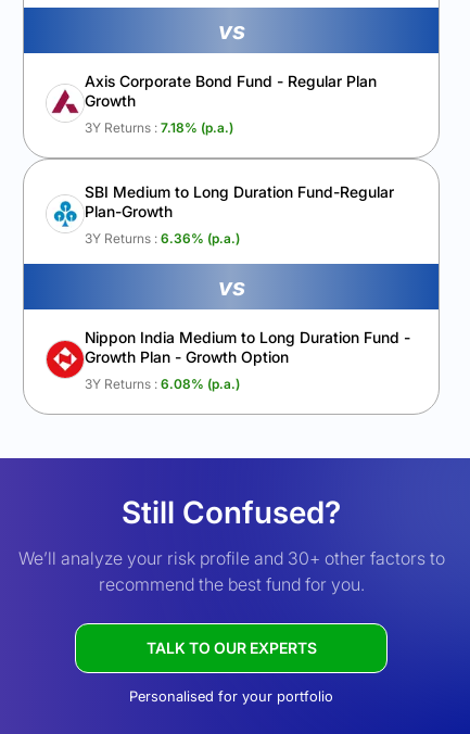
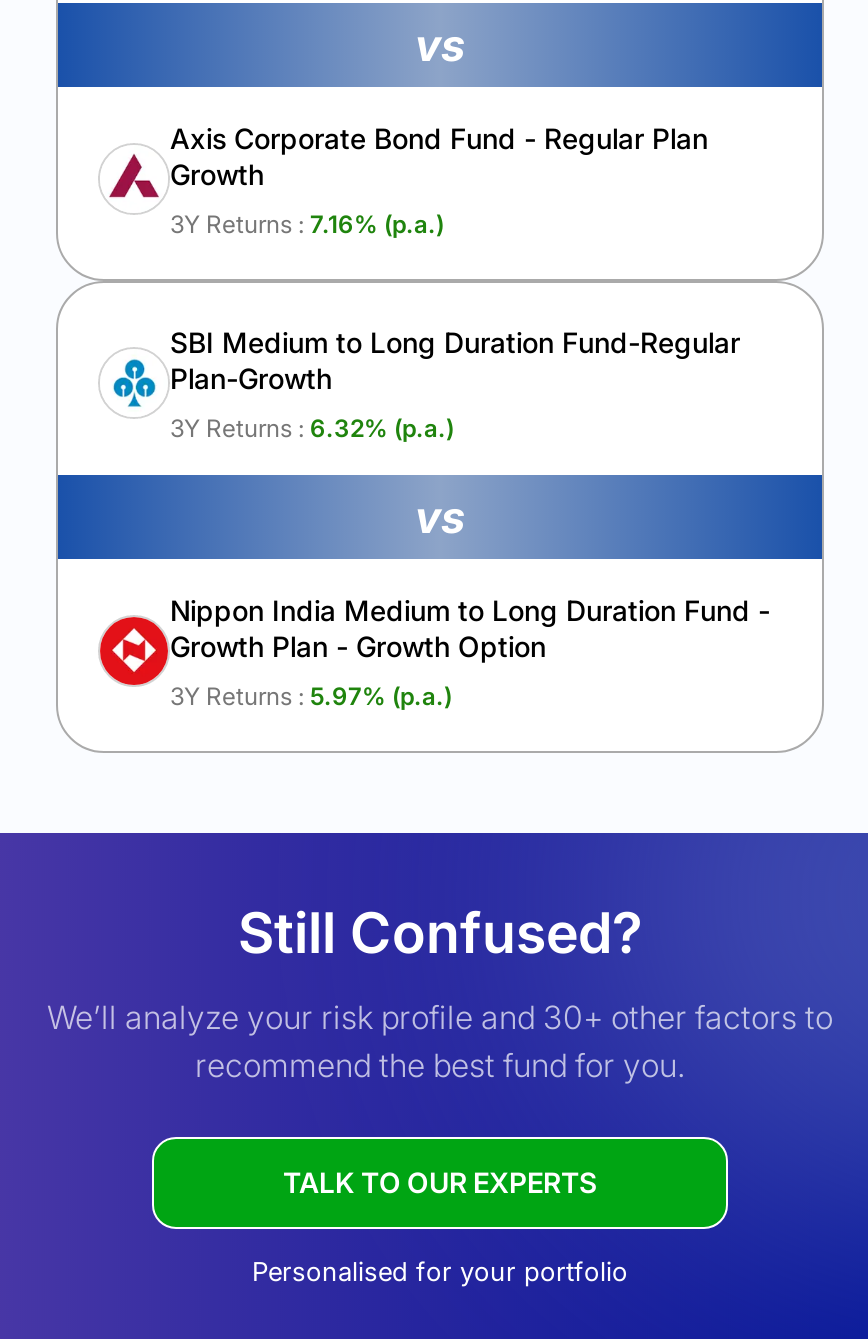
- 3Y Returns : 7.18% (p.a.)
+ 3Y Returns : 7.16% (p.a.)

- 3Y Returns : 6.36% (p.a.)
+ 3Y Returns : 6.32% (p.a.)

- 3Y Returns : 6.08% (p.a.)
+ 3Y Returns : 5.97% (p.a.)
